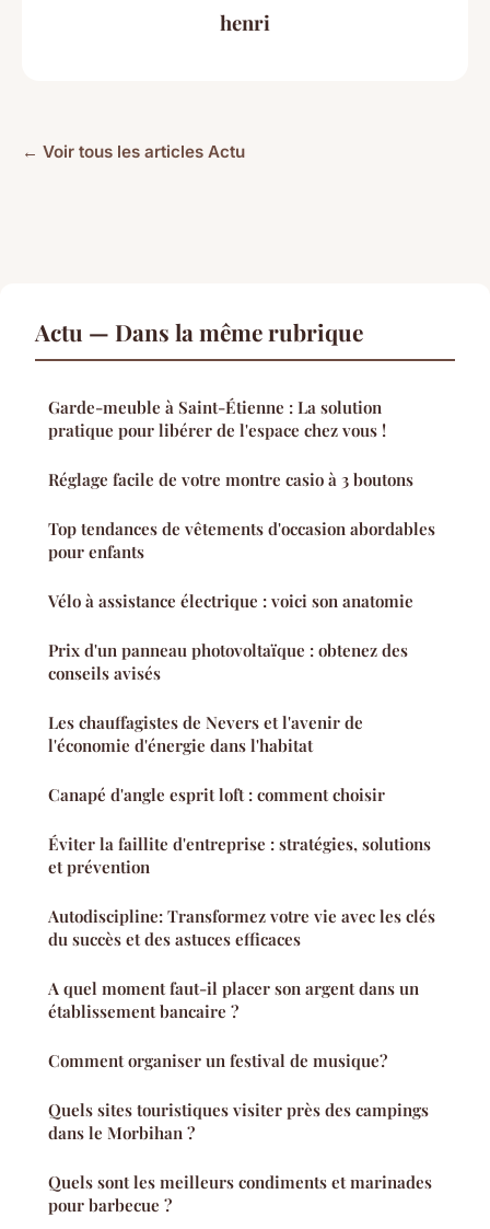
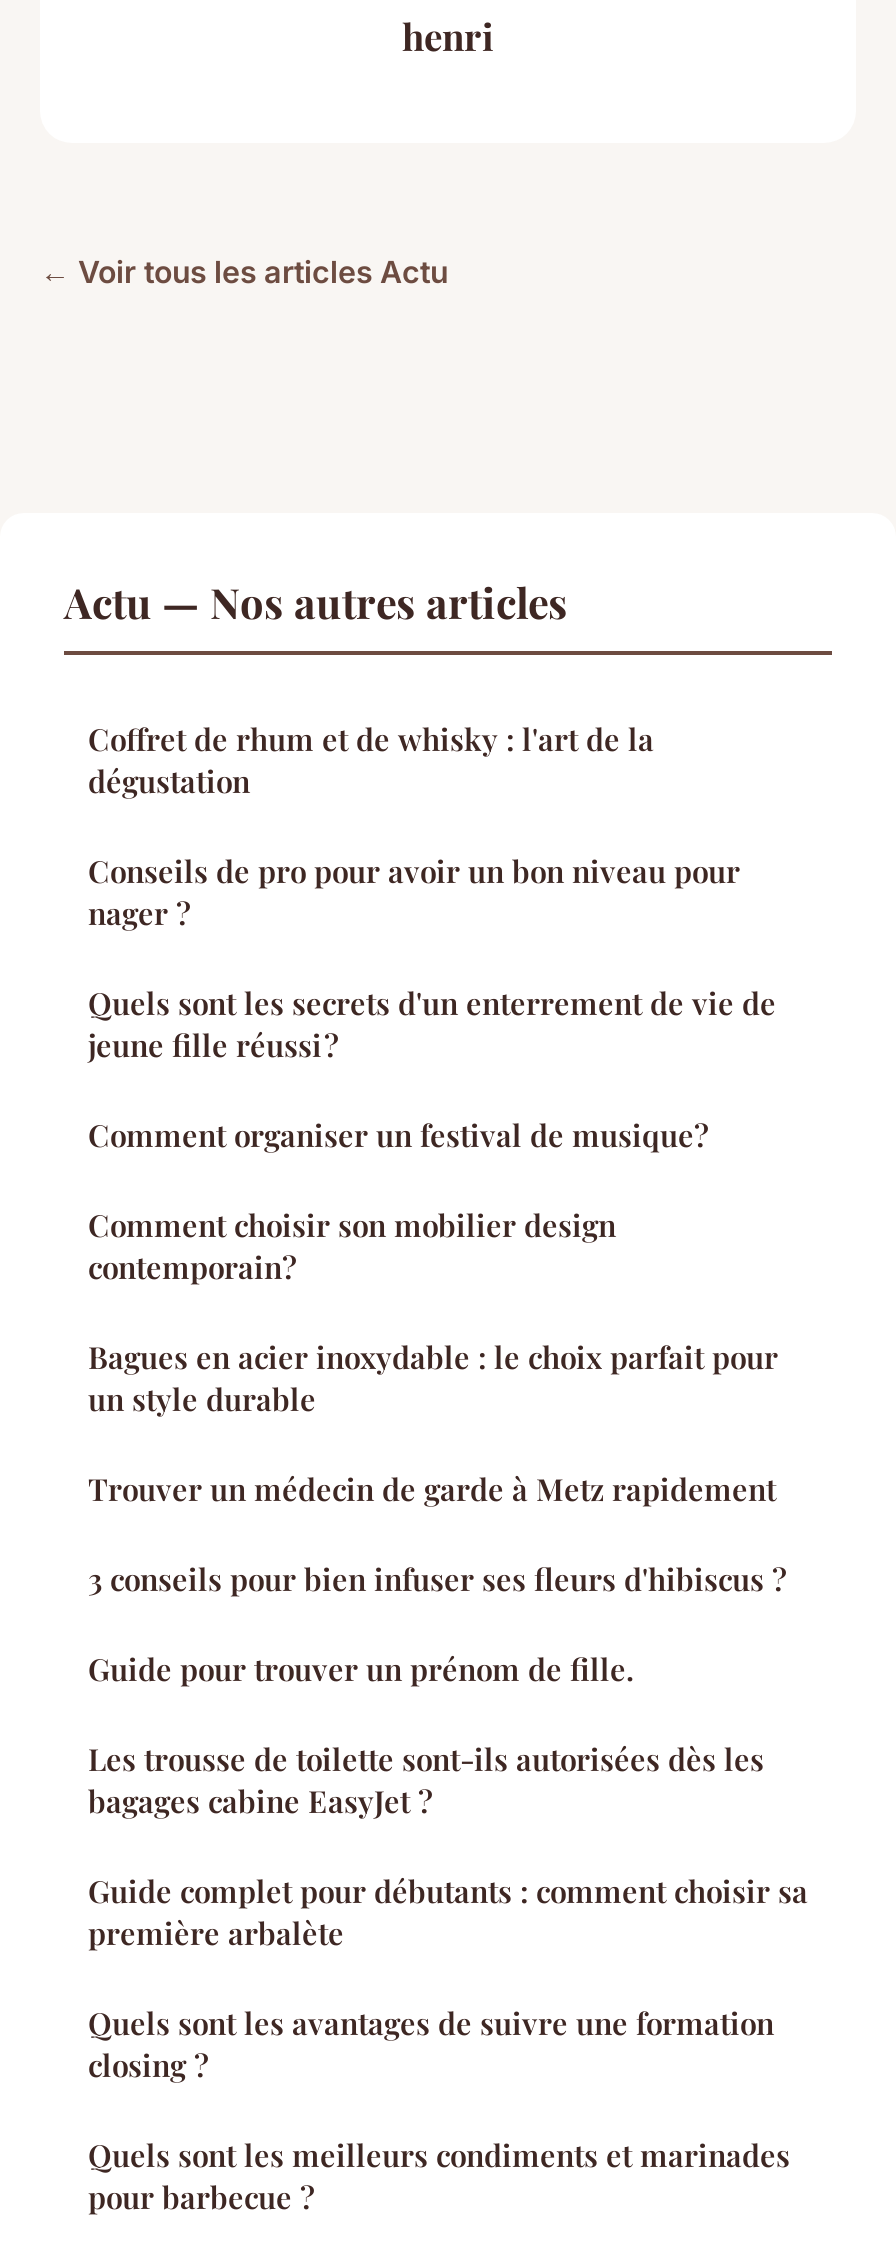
- Actu — Dans la même rubrique
- Garde-meuble à Saint-Étienne : La solution
- pratique pour libérer de l'espace chez vous !
- Réglage facile de votre montre casio à 3 boutons
- Top tendances de vêtements d'occasion abordables
- pour enfants
- Vélo à assistance électrique : voici son anatomie
- Prix d'un panneau photovoltaïque : obtenez des
- conseils avisés
- Les chauffagistes de Nevers et l'avenir de
- l'économie d'énergie dans l'habitat
- Canapé d'angle esprit loft : comment choisir
- Éviter la faillite d'entreprise : stratégies, solutions
- et prévention
- Autodiscipline: Transformez votre vie avec les clés
- du succès et des astuces efficaces
- A quel moment faut-il placer son argent dans un
- établissement bancaire ?
+ Actu — Nos autres articles
+ Coffret de rhum et de whisky : l'art de la
+ dégustation
+ Conseils de pro pour avoir un bon niveau pour
+ nager ?
+ Quels sont les secrets d'un enterrement de vie de
+ jeune fille réussi ?

moved up: Comment organiser un festival de musique?

- Quels sites touristiques visiter près des campings
- dans le Morbihan ?
+ Comment choisir son mobilier design
+ contemporain?
+ Bagues en acier inoxydable : le choix parfait pour
+ un style durable
+ Trouver un médecin de garde à Metz rapidement
+ 3 conseils pour bien infuser ses fleurs d'hibiscus ?
+ Guide pour trouver un prénom de fille.
+ Les trousse de toilette sont-ils autorisées dès les
+ bagages cabine EasyJet ?
+ Guide complet pour débutants : comment choisir sa
+ première arbalète
+ Quels sont les avantages de suivre une formation
+ closing ?
